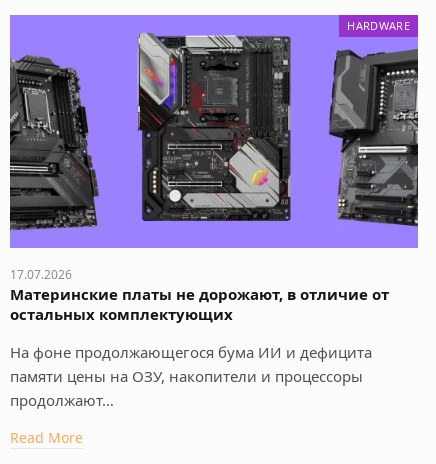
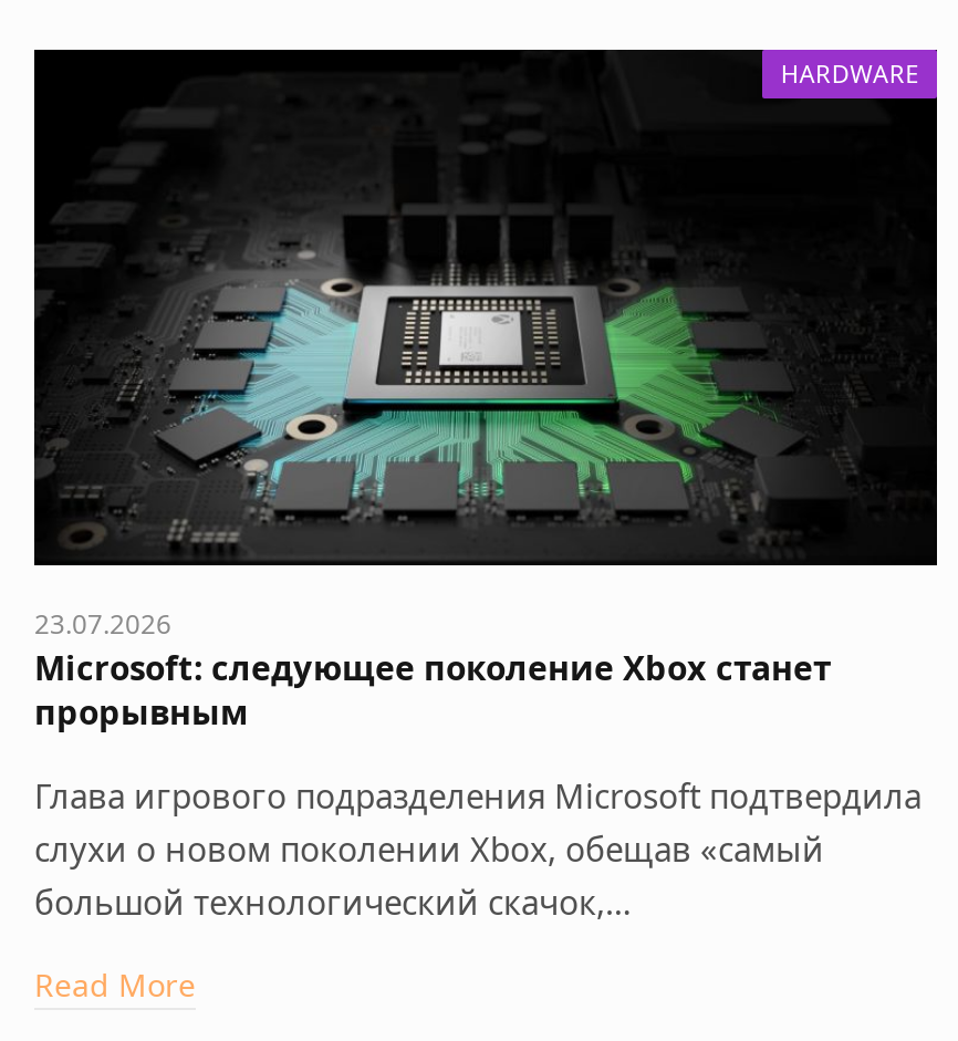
- [image]
- 17.07.2026
- Материнские платы не дорожают, в отличие от
- остальных комплектующих
+ [image]
+ 23.07.2026
+ Microsoft: cледующее поколение Xbox станет
+ прорывным

- На фоне продолжающегося бума ИИ и дефицита
- памяти цены на ОЗУ, накопители и процессоры
- продолжают…
+ Глава игрового подразделения Microsoft подтвердила
+ слухи о новом поколении Xbox, обещав «самый
+ большой технологический скачок,…
